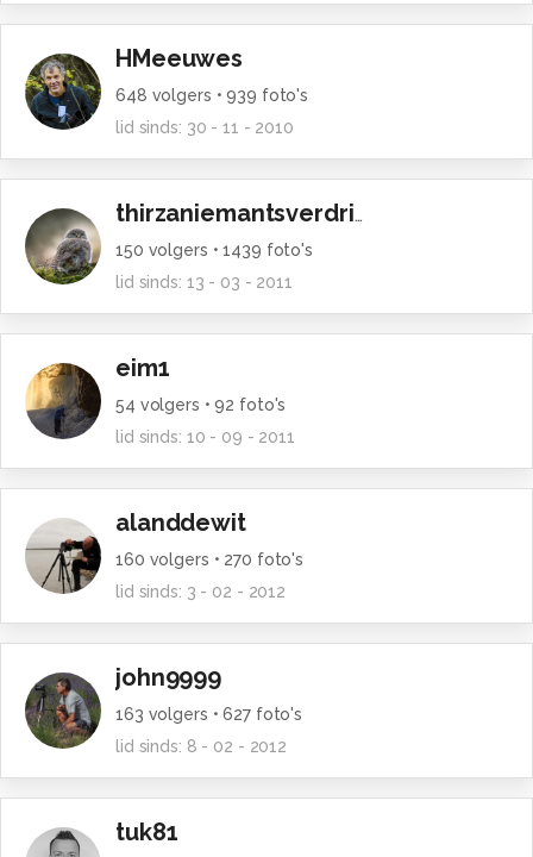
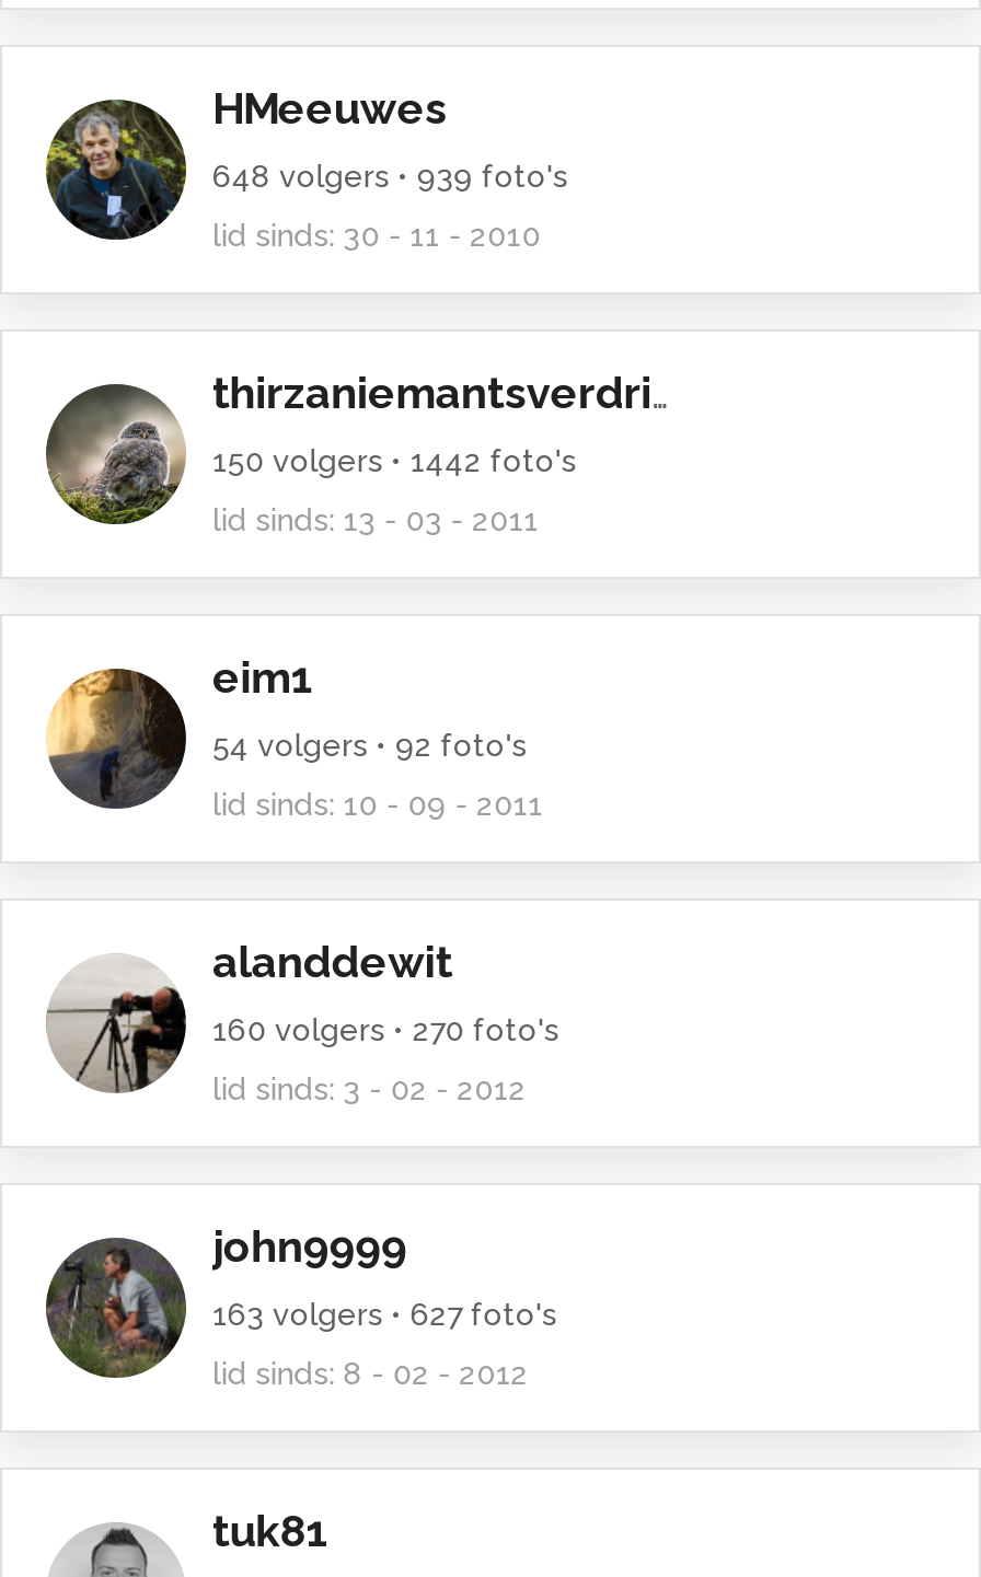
- 150 volgers • 1439 foto's
+ 150 volgers • 1442 foto's
